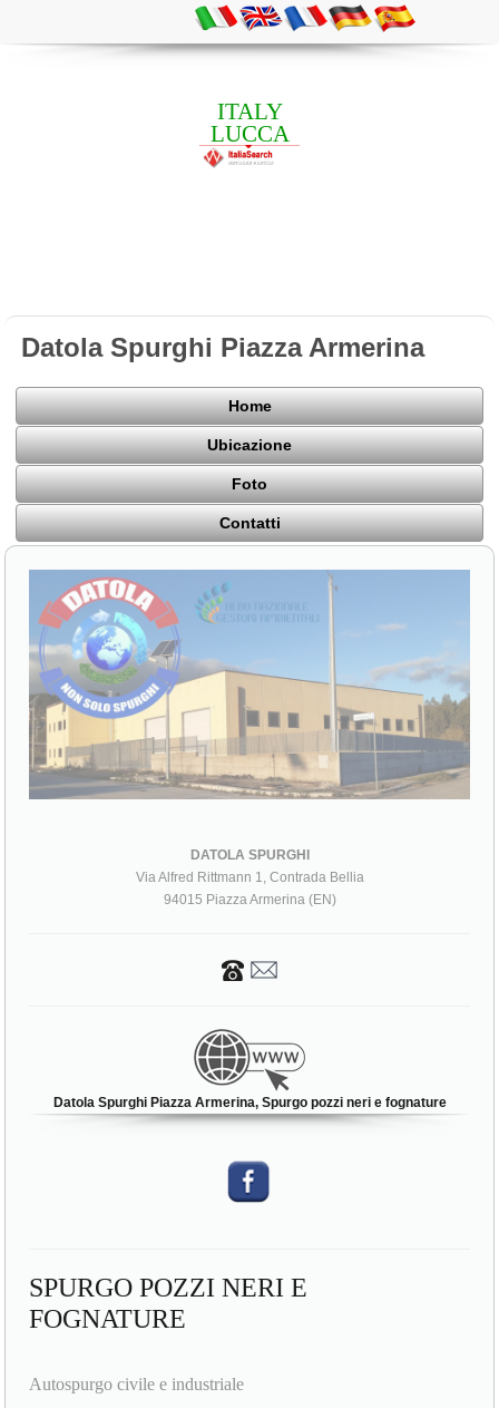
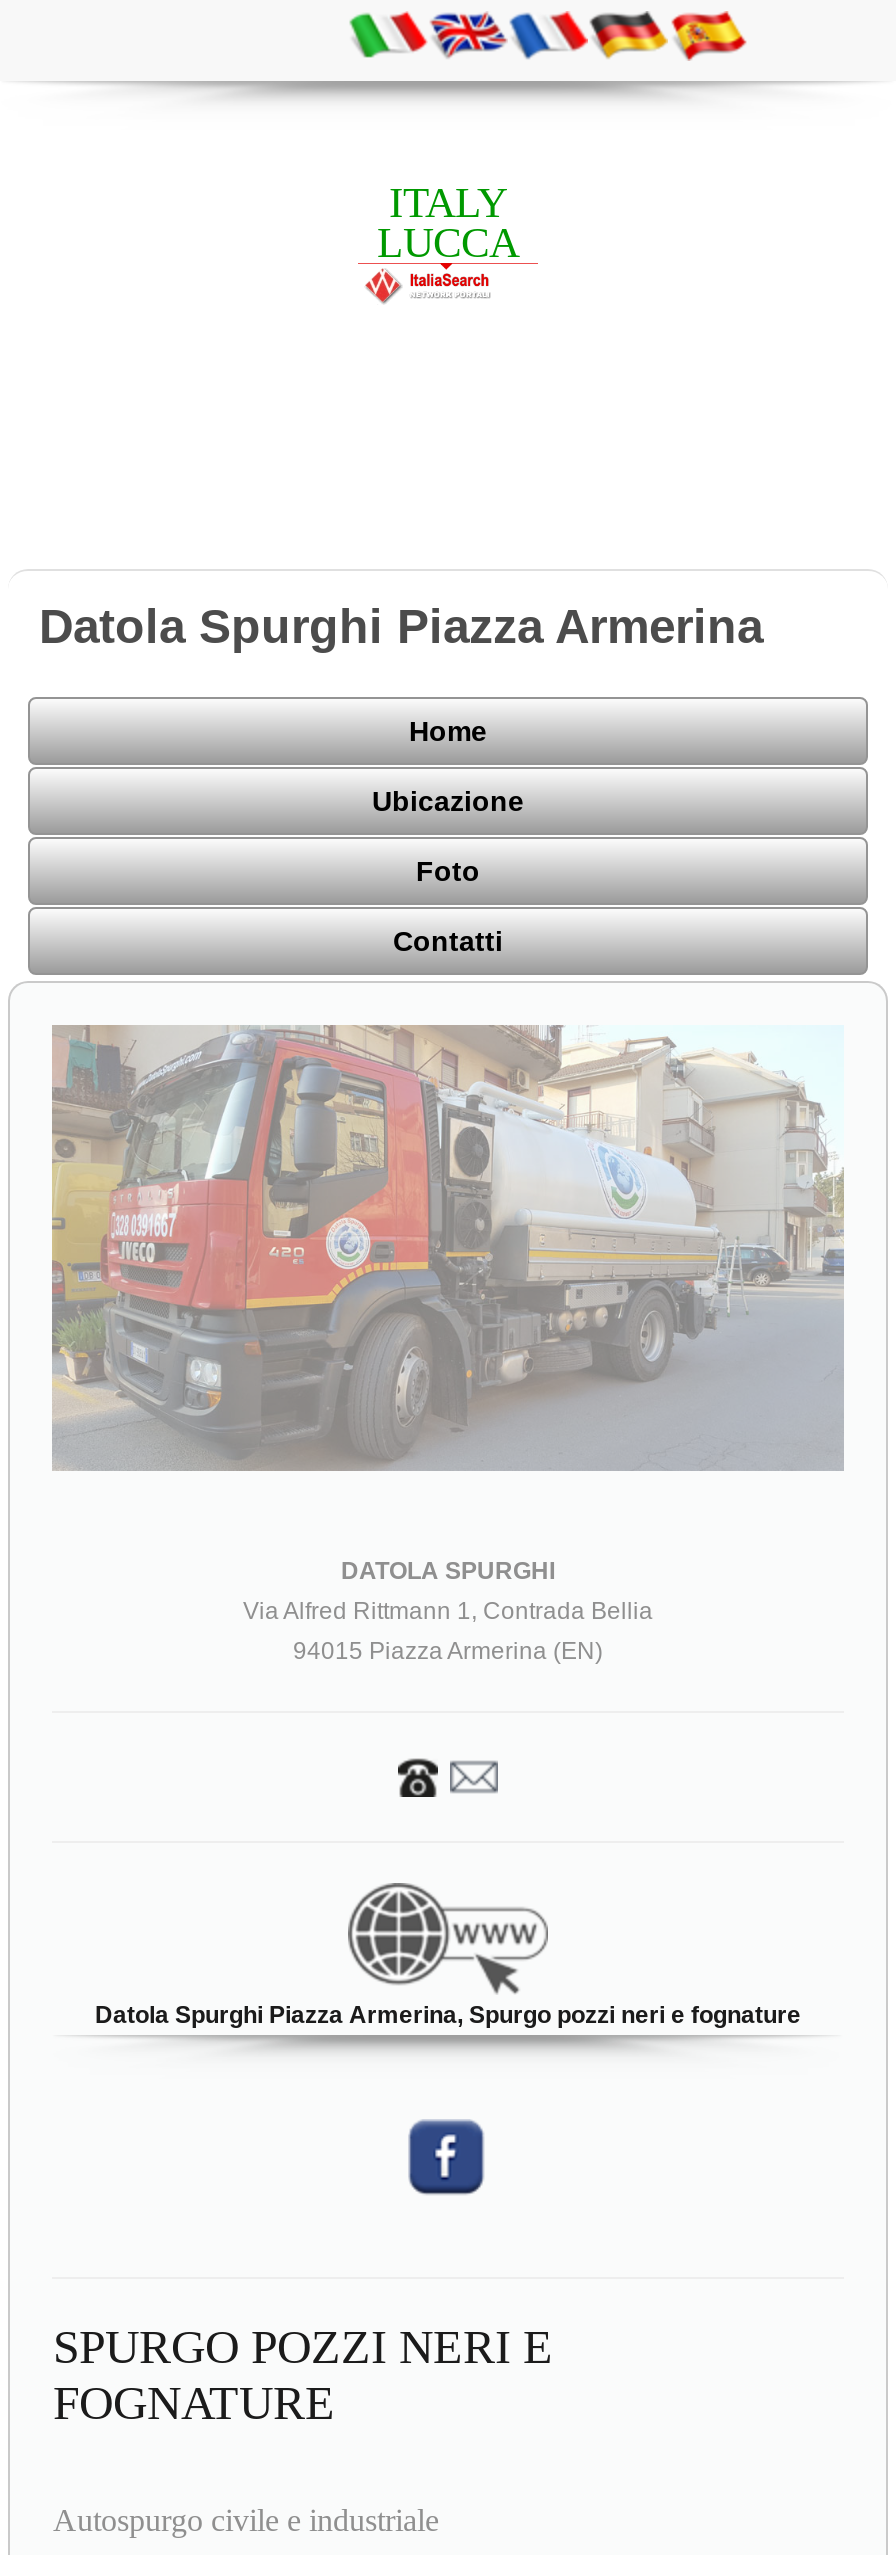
- [image]
+ [image]
